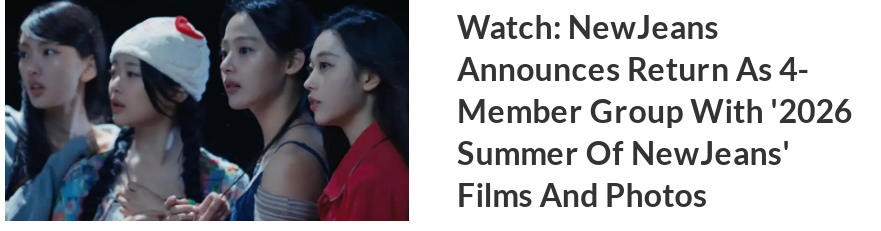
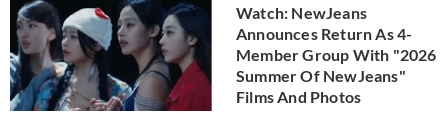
- Member Group With '2026
+ Member Group With "2026

- Summer Of NewJeans'
+ Summer Of NewJeans"
